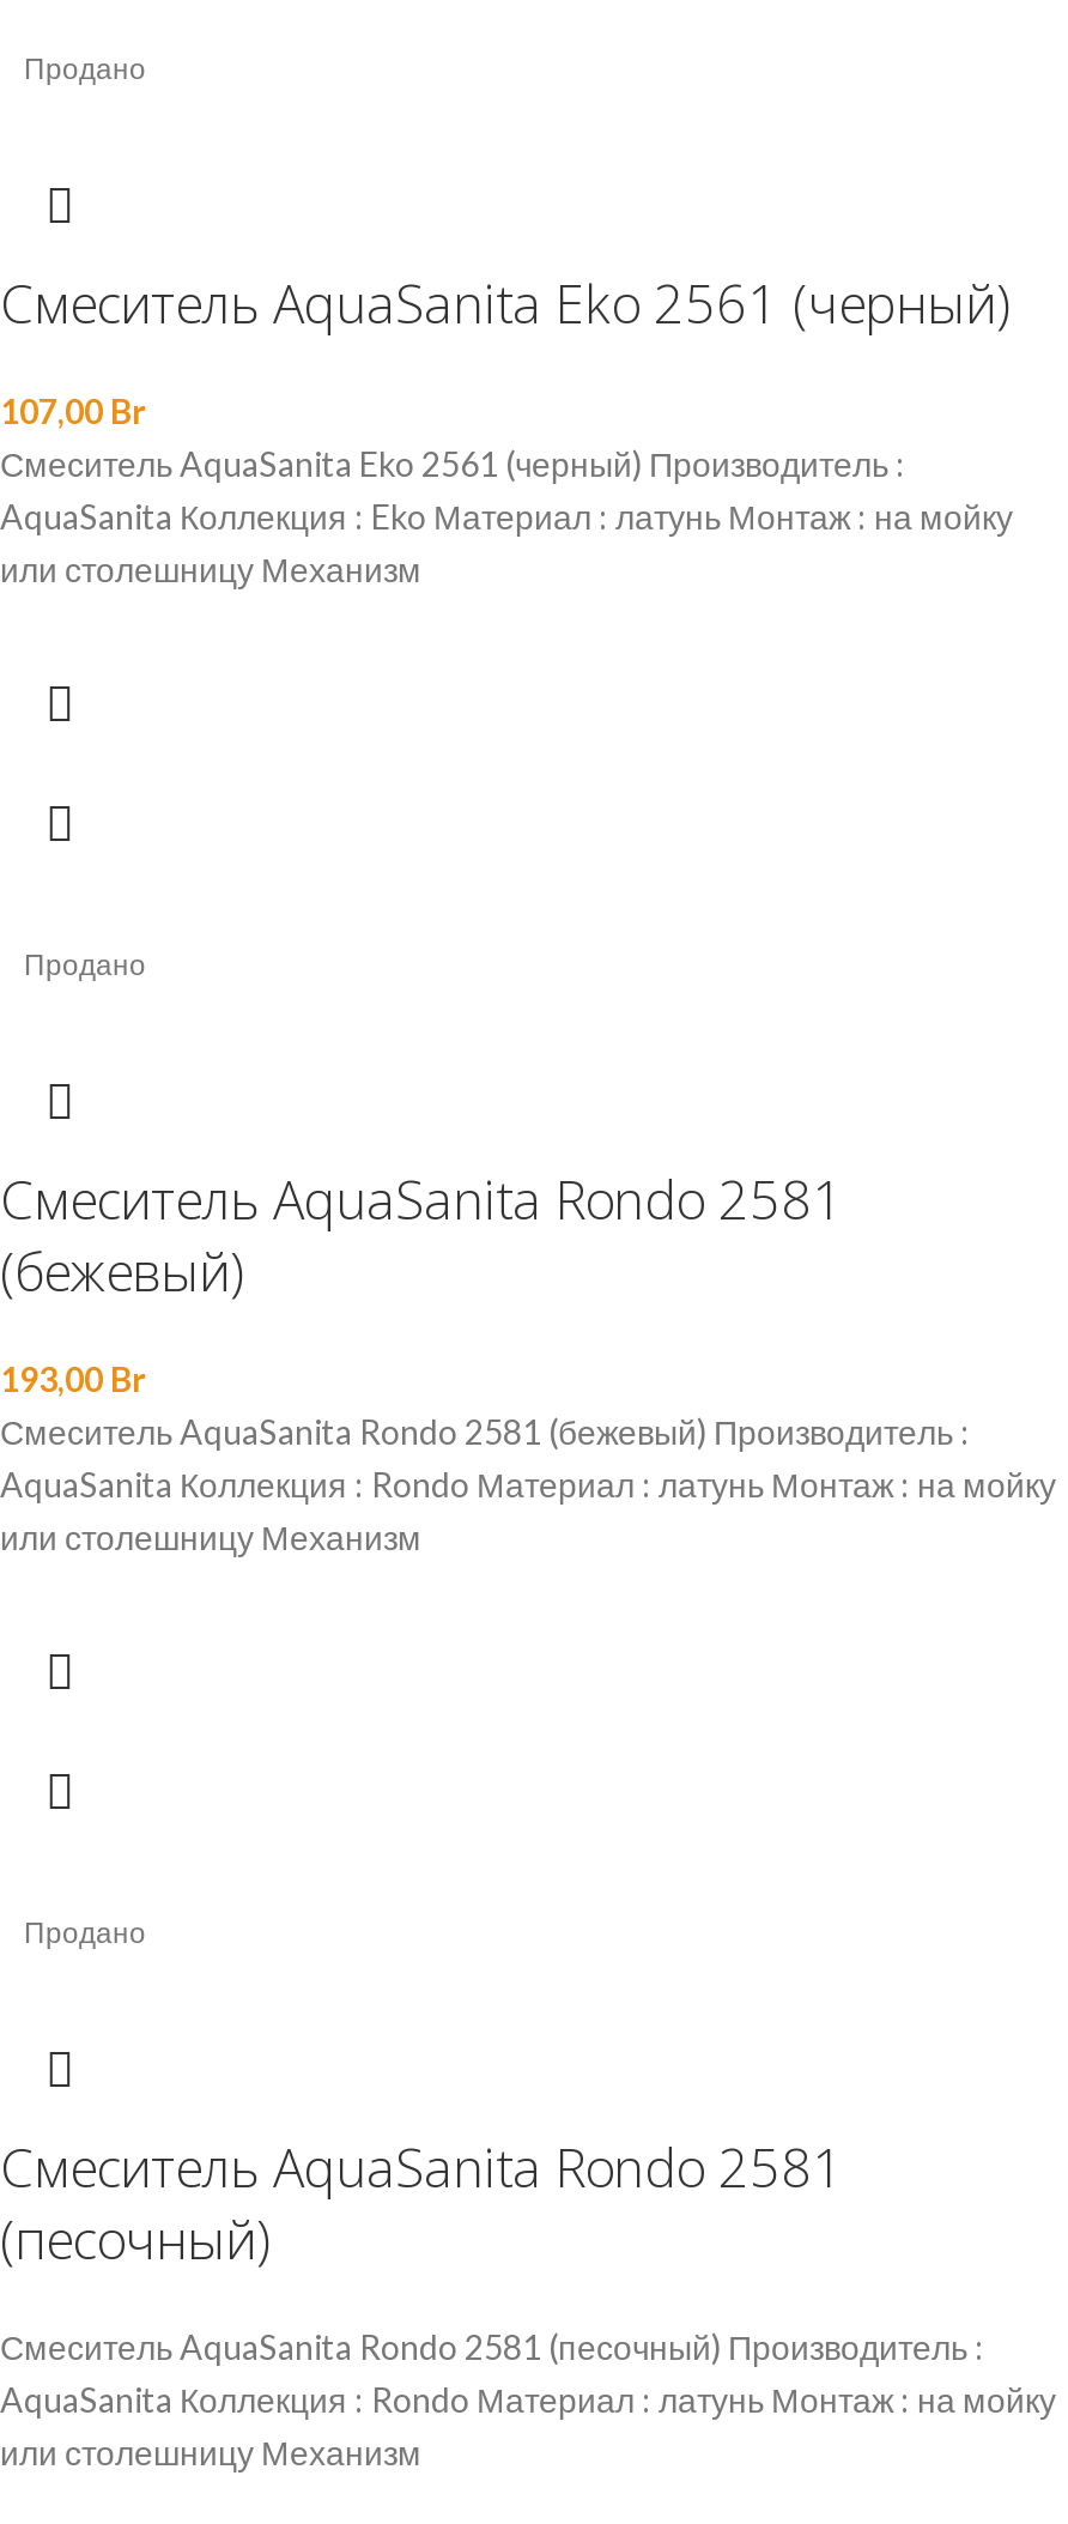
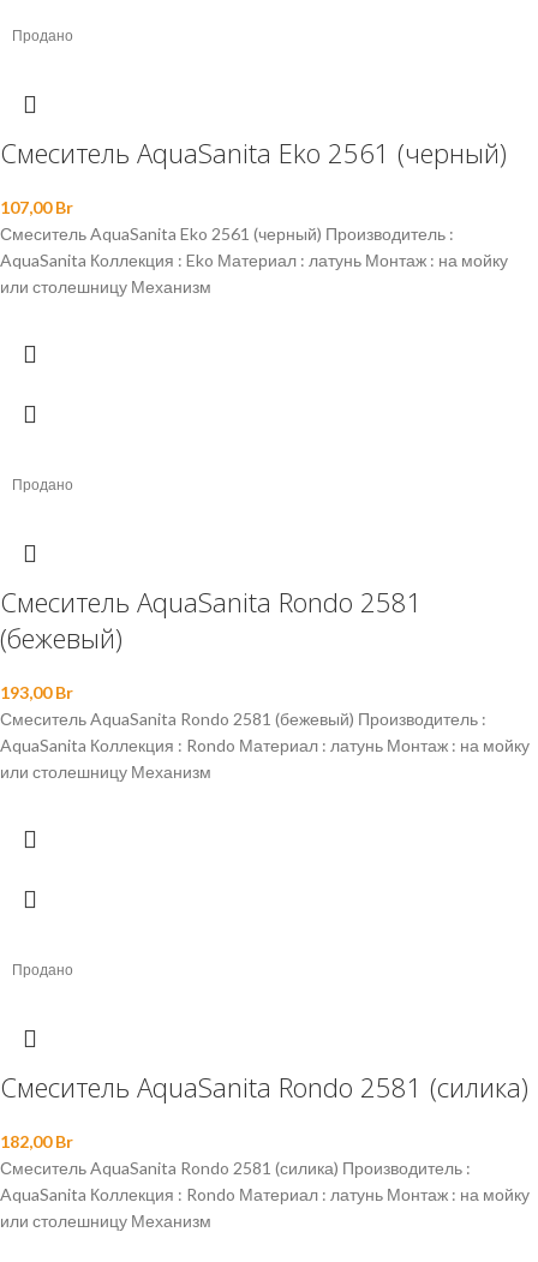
- Смеситель AquaSanita Rondo 2581
- (песочный)
+ Смеситель AquaSanita Rondo 2581 (силика)

- Смеситель AquaSanita Rondo 2581 (песочный) Производитель :
+ 182,00 Br
+ Смеситель AquaSanita Rondo 2581 (силика) Производитель :
